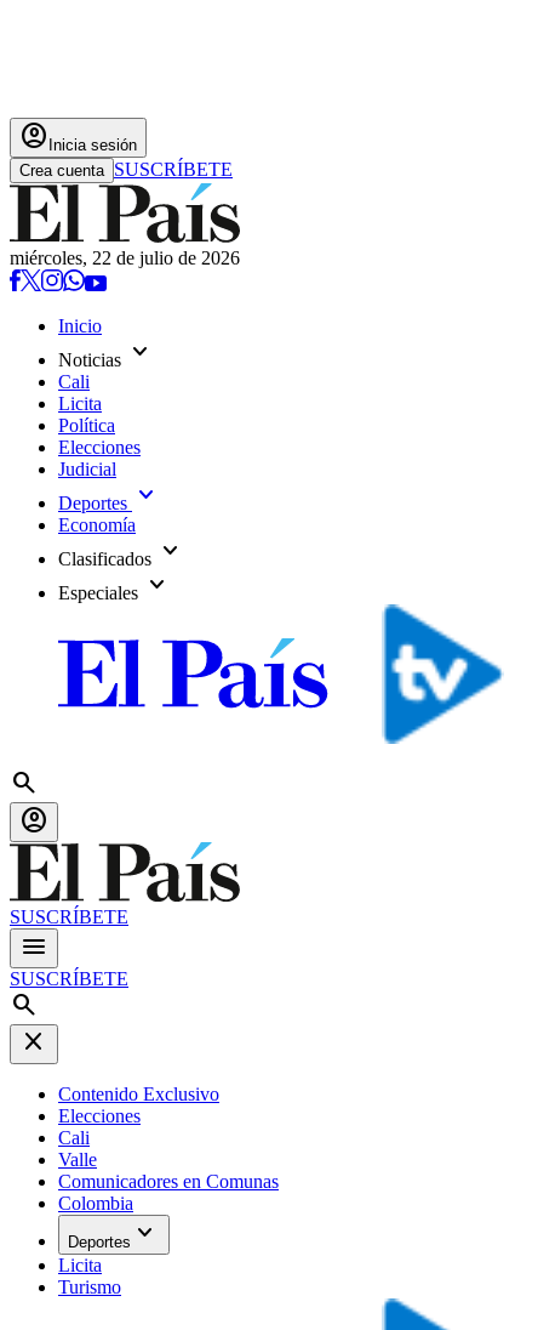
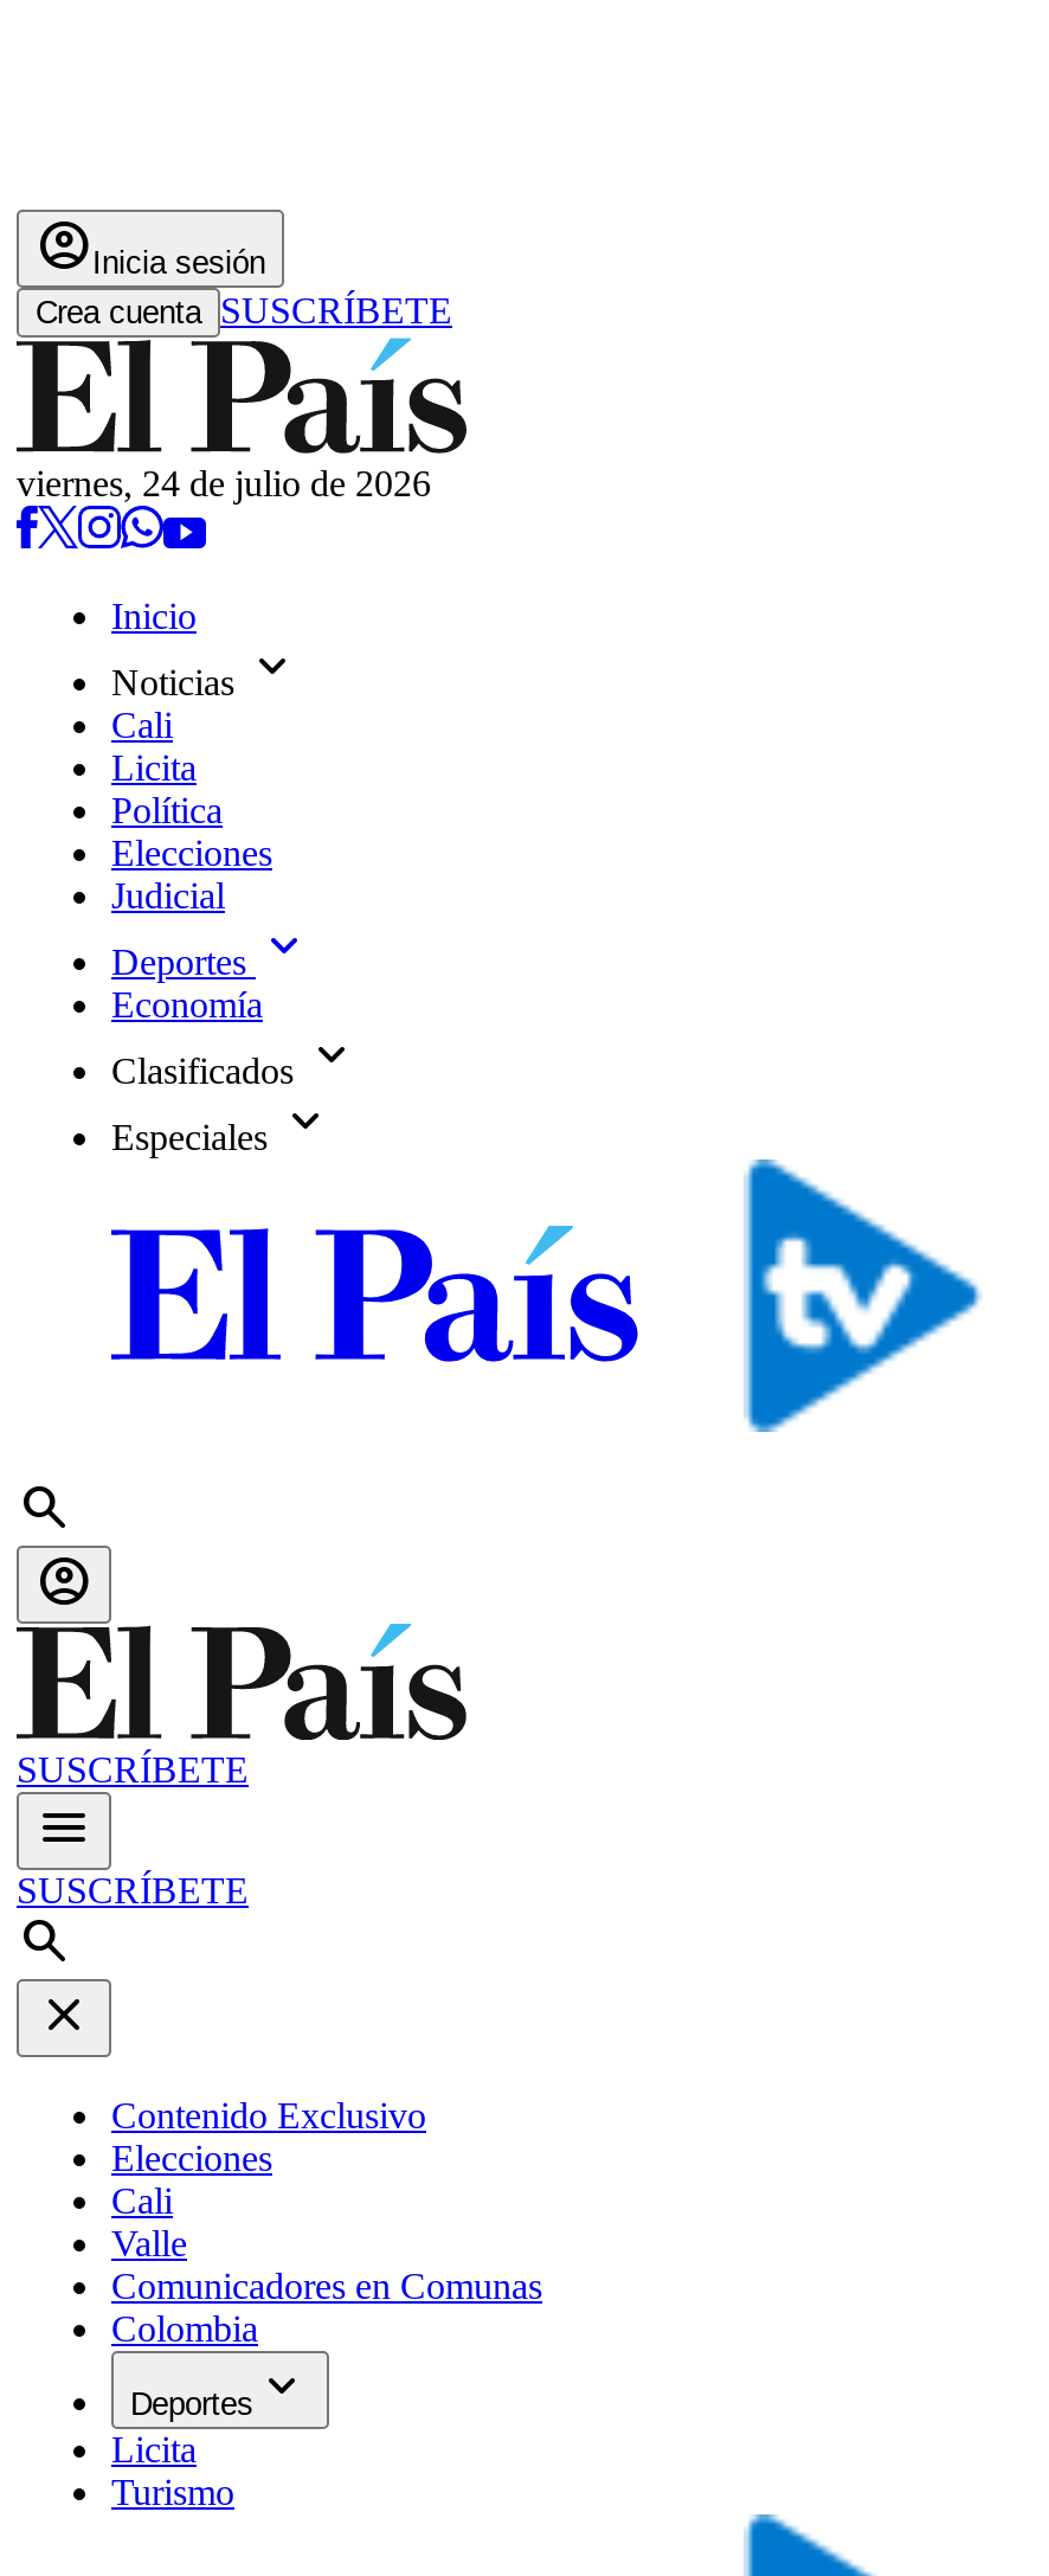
- miércoles, 22 de julio de 2026
+ viernes, 24 de julio de 2026
